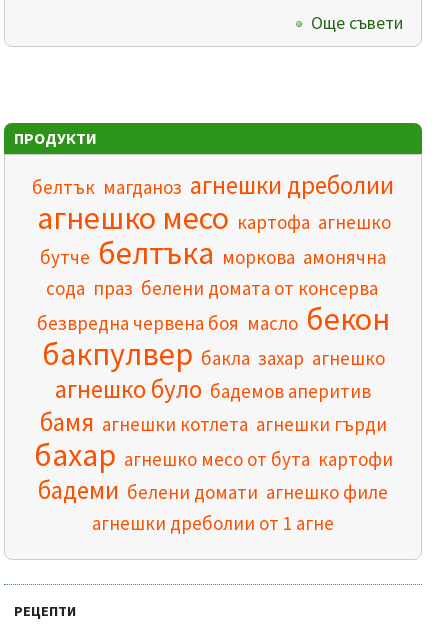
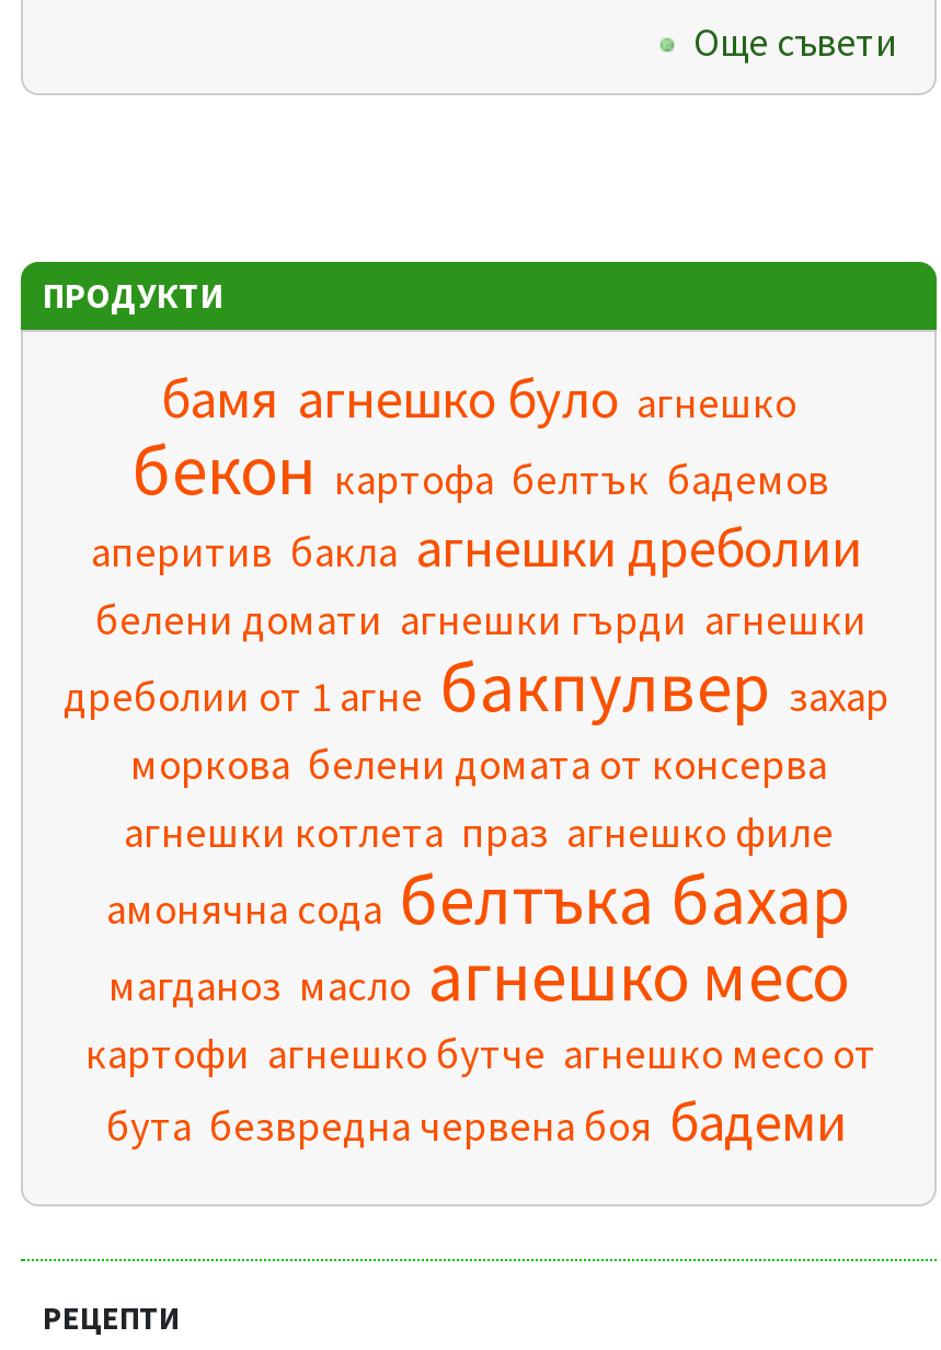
- белтък магданоз агнешки дреболии
- агнешко месо картофа агнешко
- бутче белтъка моркова амонячна
- сода праз белени домата от консерва
- безвредна червена боя масло бекон
- бакпулвер бакла захар агнешко
- агнешко було бадемов аперитив
- бамя агнешки котлета агнешки гърди
- бахар агнешко месо от бута картофи
- бадеми белени домати агнешко филе
- агнешки дреболии от 1 агне
+ бамя агнешко було агнешко
+ бекон картофа белтък бадемов
+ аперитив бакла агнешки дреболии
+ белени домати агнешки гърди агнешки
+ дреболии от 1 агне бакпулвер захар
+ моркова белени домата от консерва
+ агнешки котлета праз агнешко филе
+ амонячна сода белтъка бахар
+ магданоз масло агнешко месо
+ картофи агнешко бутче агнешко месо от
+ бута безвредна червена боя бадеми
